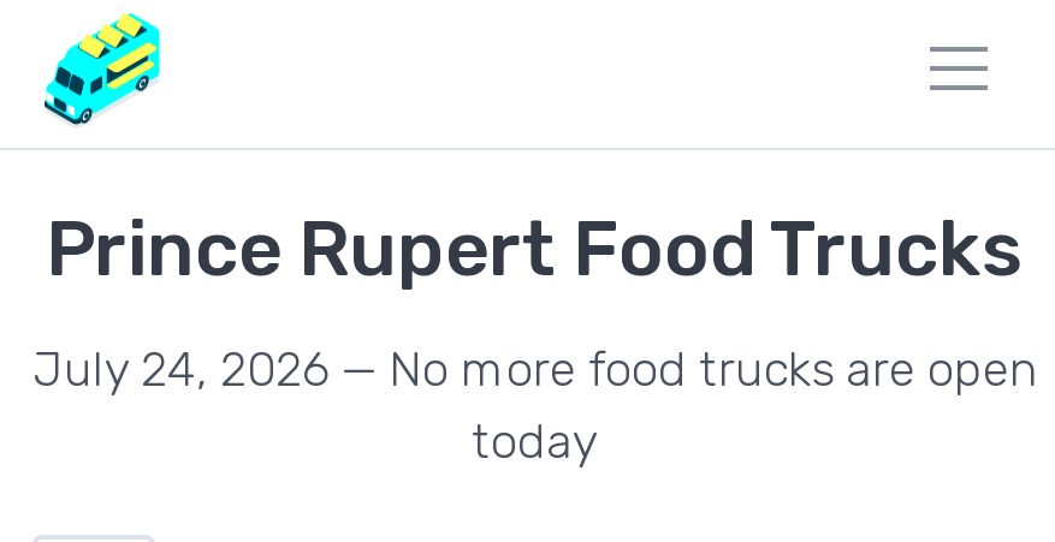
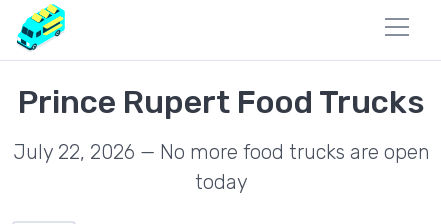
- July 24, 2026 — No more food trucks are open
+ July 22, 2026 — No more food trucks are open
